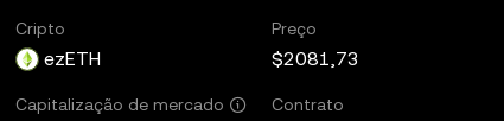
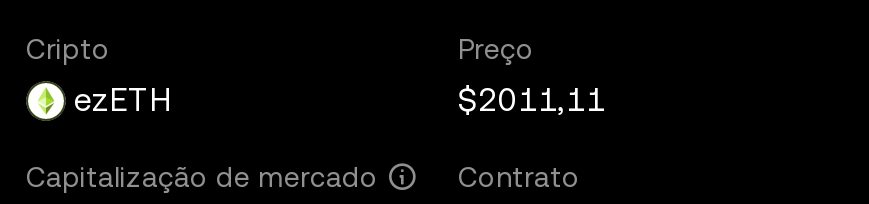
- $2081,73
+ $2011,11
